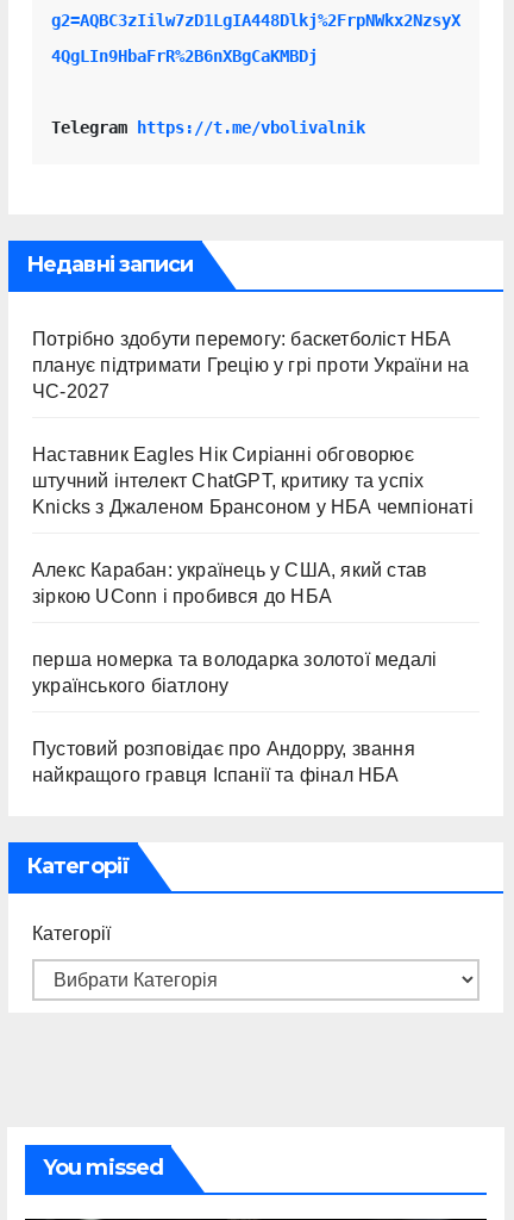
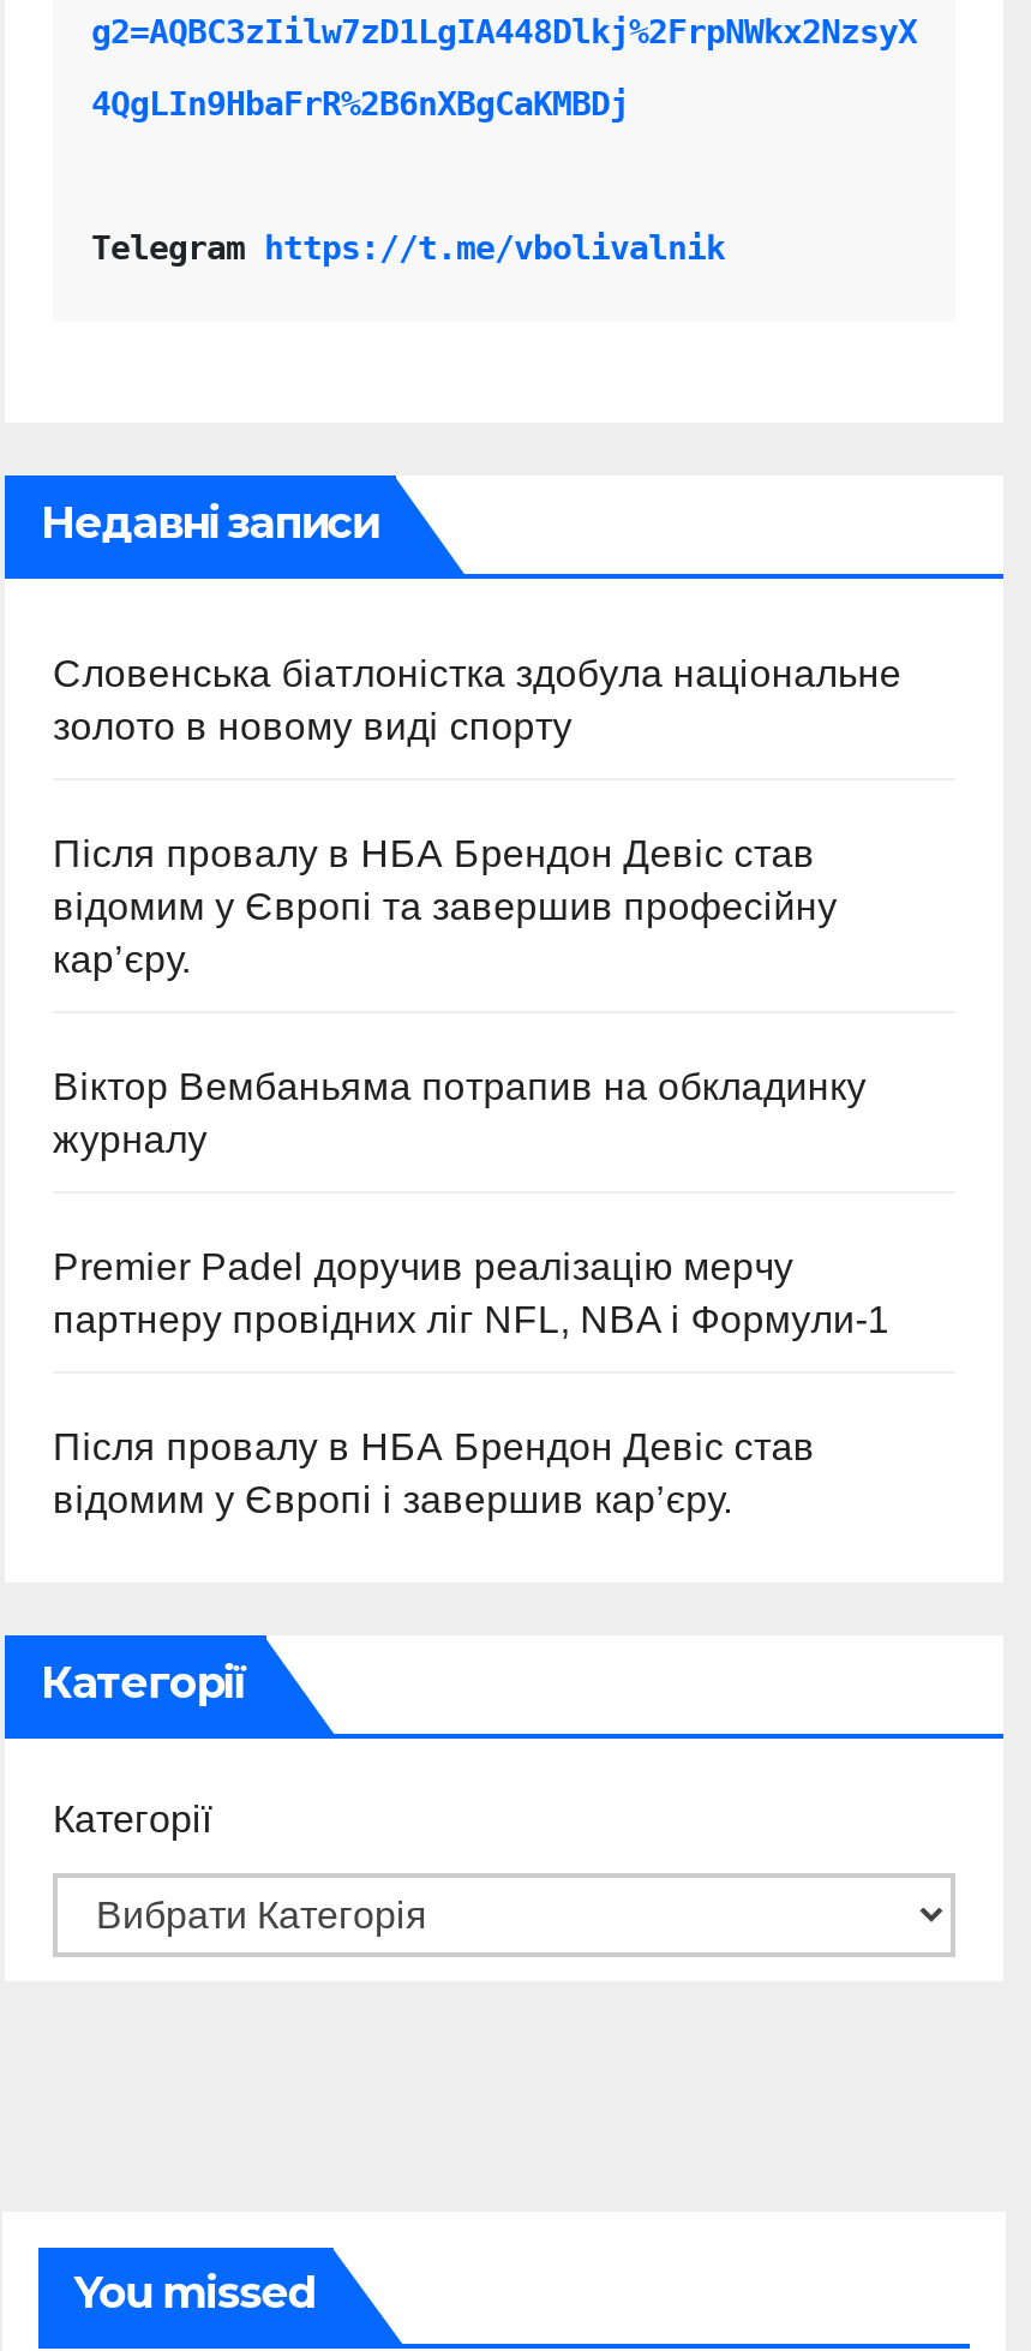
- Потрібно здобути перемогу: баскетболіст НБА
- планує підтримати Грецію у грі проти України на
- ЧС-2027
+ Словенська біатлоністка здобула національне
+ золото в новому виді спорту

- Наставник Eagles Нік Сиріанні обговорює
- штучний інтелект ChatGPT, критику та успіх
- Knicks з Джаленом Брансоном у НБА чемпіонаті
+ Після провалу в НБА Брендон Девіс став
+ відомим у Європі та завершив професійну
+ кар’єру.

- Алекс Карабан: українець у США, який став
- зіркою UConn і пробився до НБА
+ Віктор Вембаньяма потрапив на обкладинку
+ журналу

- перша номерка та володарка золотої медалі
- українського біатлону
+ Premier Padel доручив реалізацію мерчу
+ партнеру провідних ліг NFL, NBA і Формули-1

- Пустовий розповідає про Андорру, звання
- найкращого гравця Іспанії та фінал НБА
+ Після провалу в НБА Брендон Девіс став
+ відомим у Європі і завершив кар’єру.
